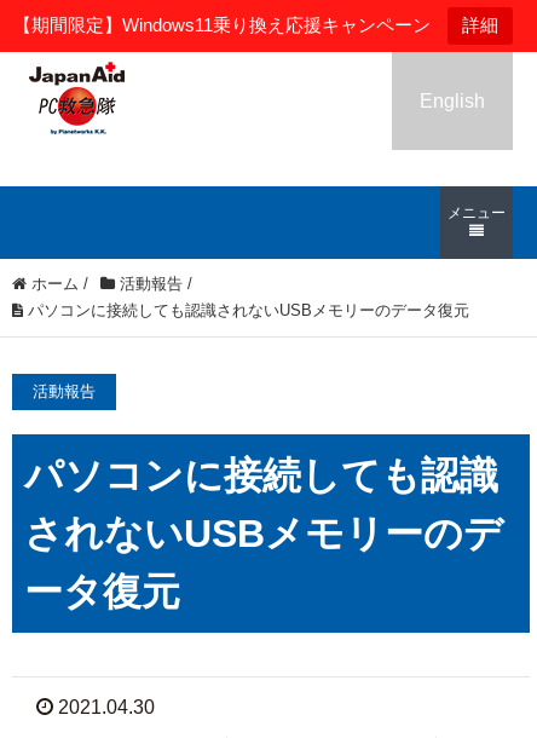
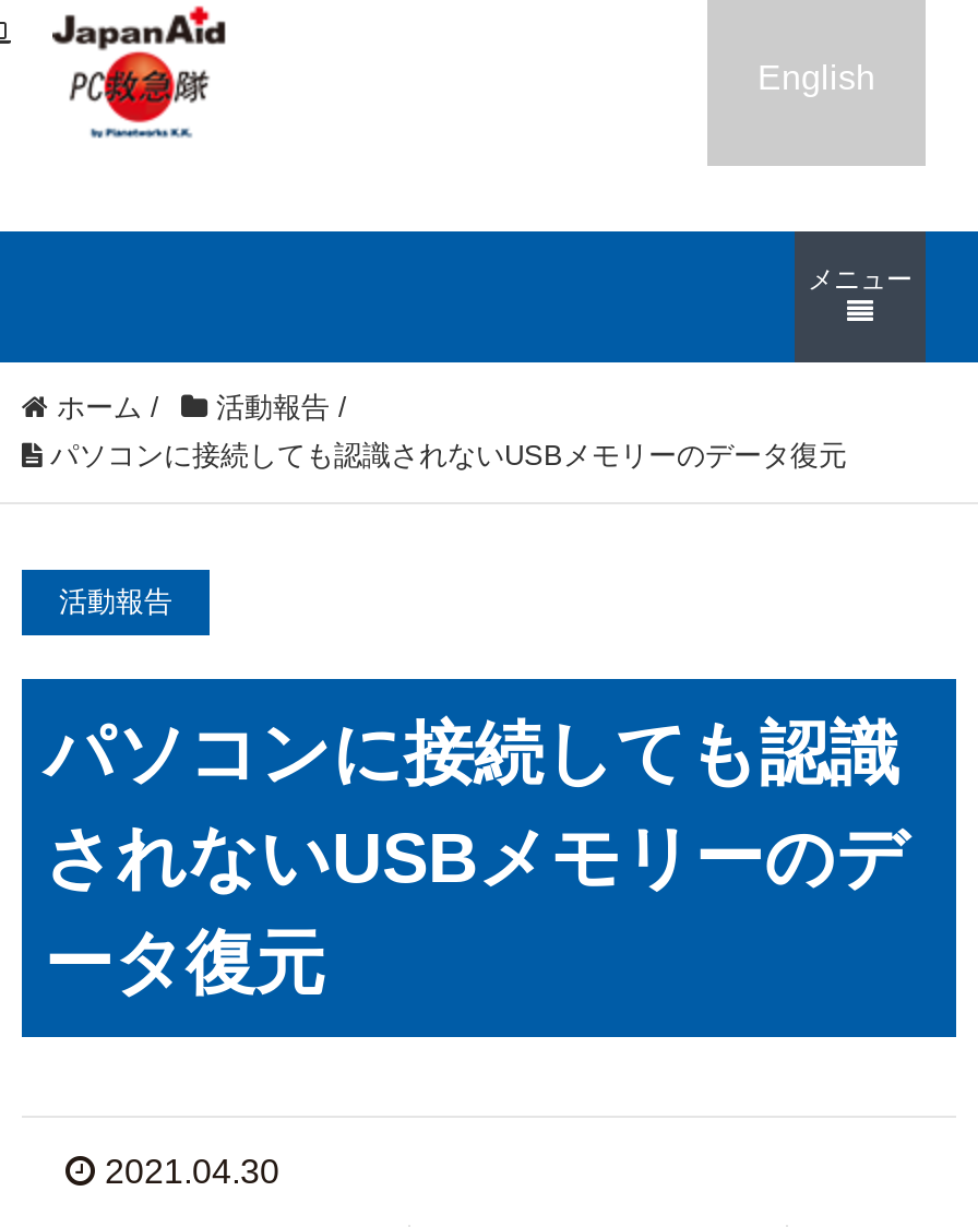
- 【期間限定】Windows11乗り換え応援キャンペーン
- 詳細
